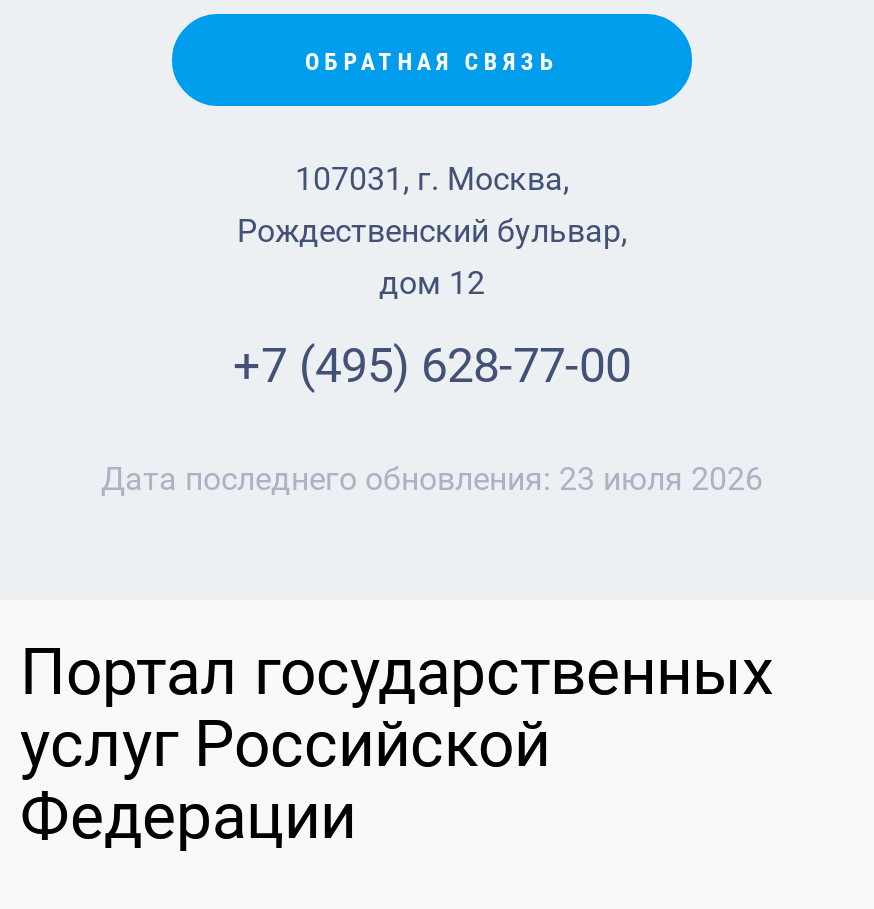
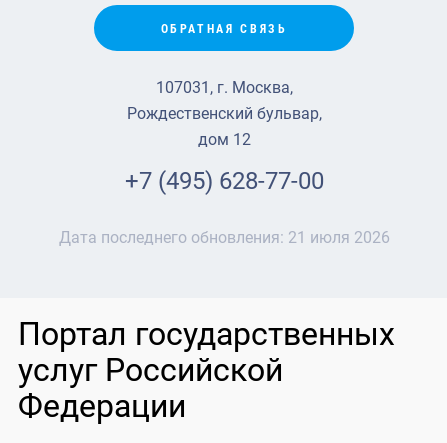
- Дата последнего обновления: 23 июля 2026
+ Дата последнего обновления: 21 июля 2026
